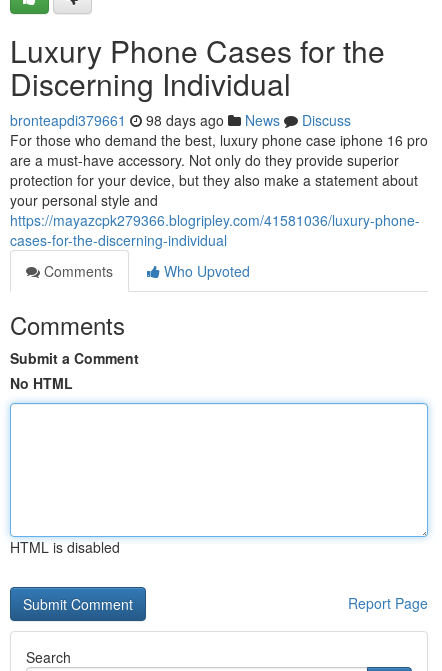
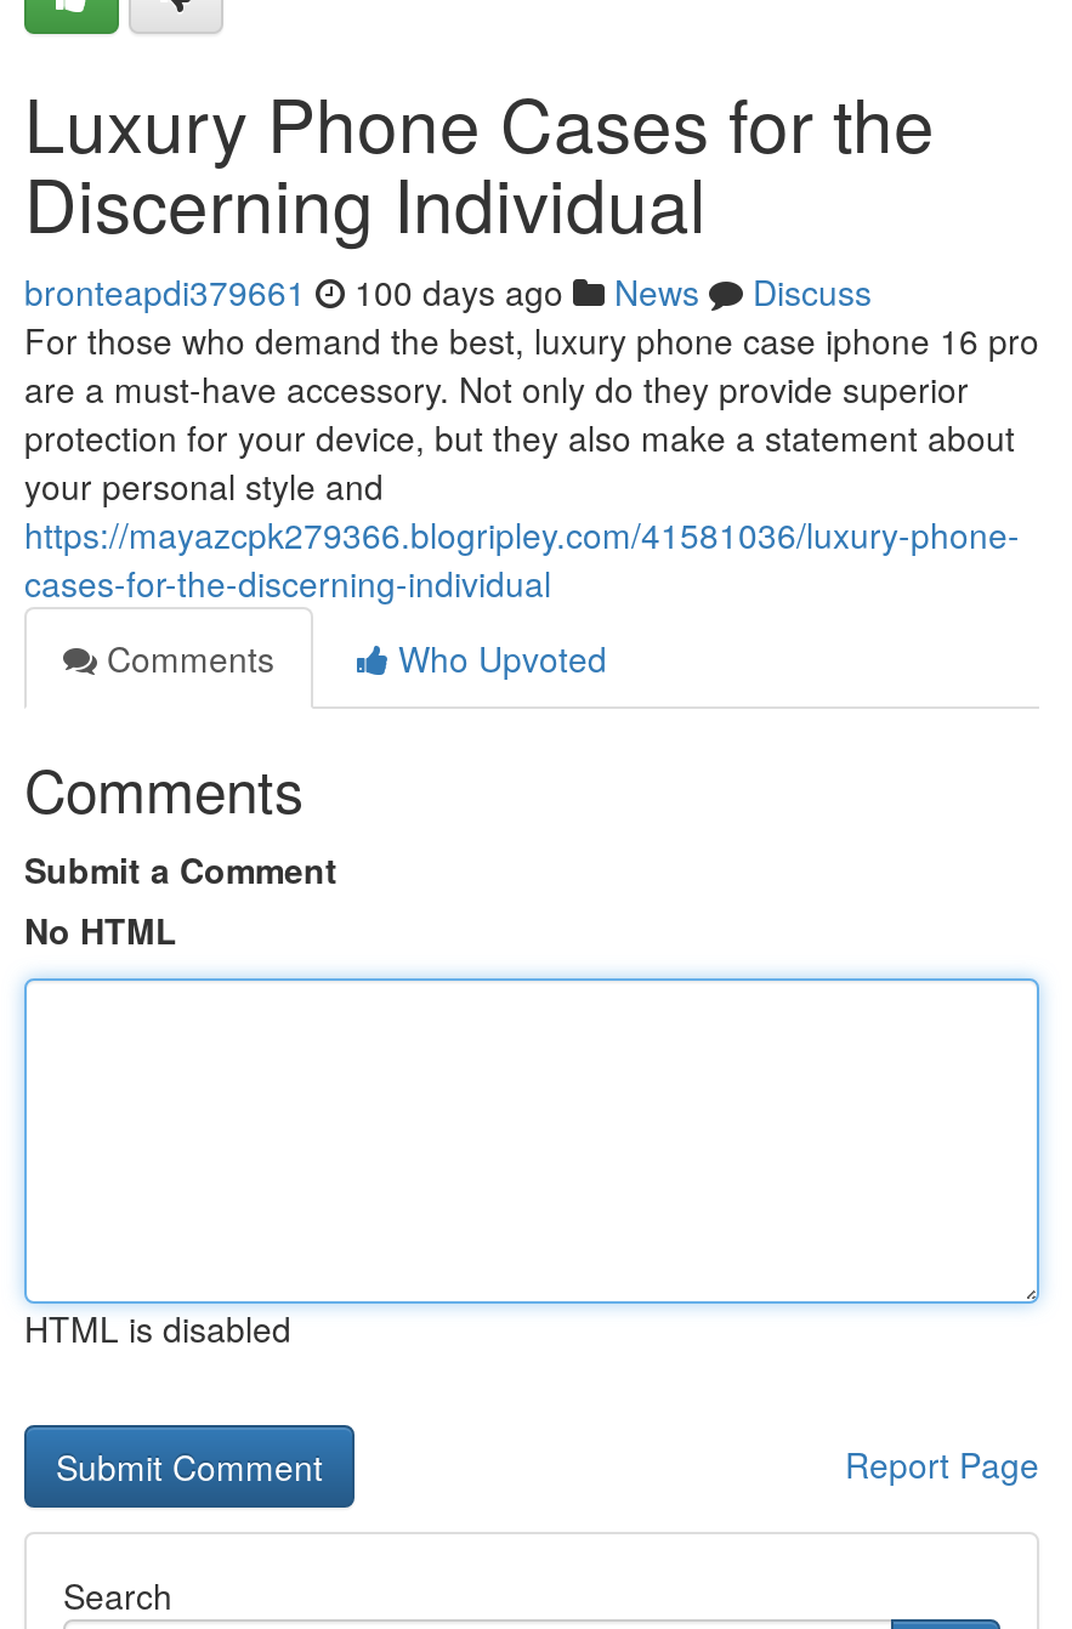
- bronteapdi379661 98 days ago News Discuss
+ bronteapdi379661 100 days ago News Discuss
